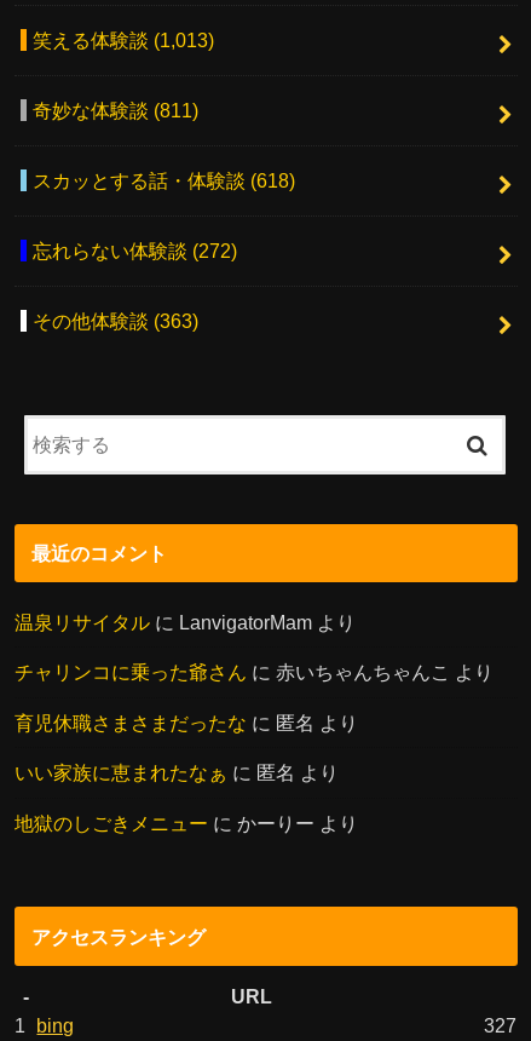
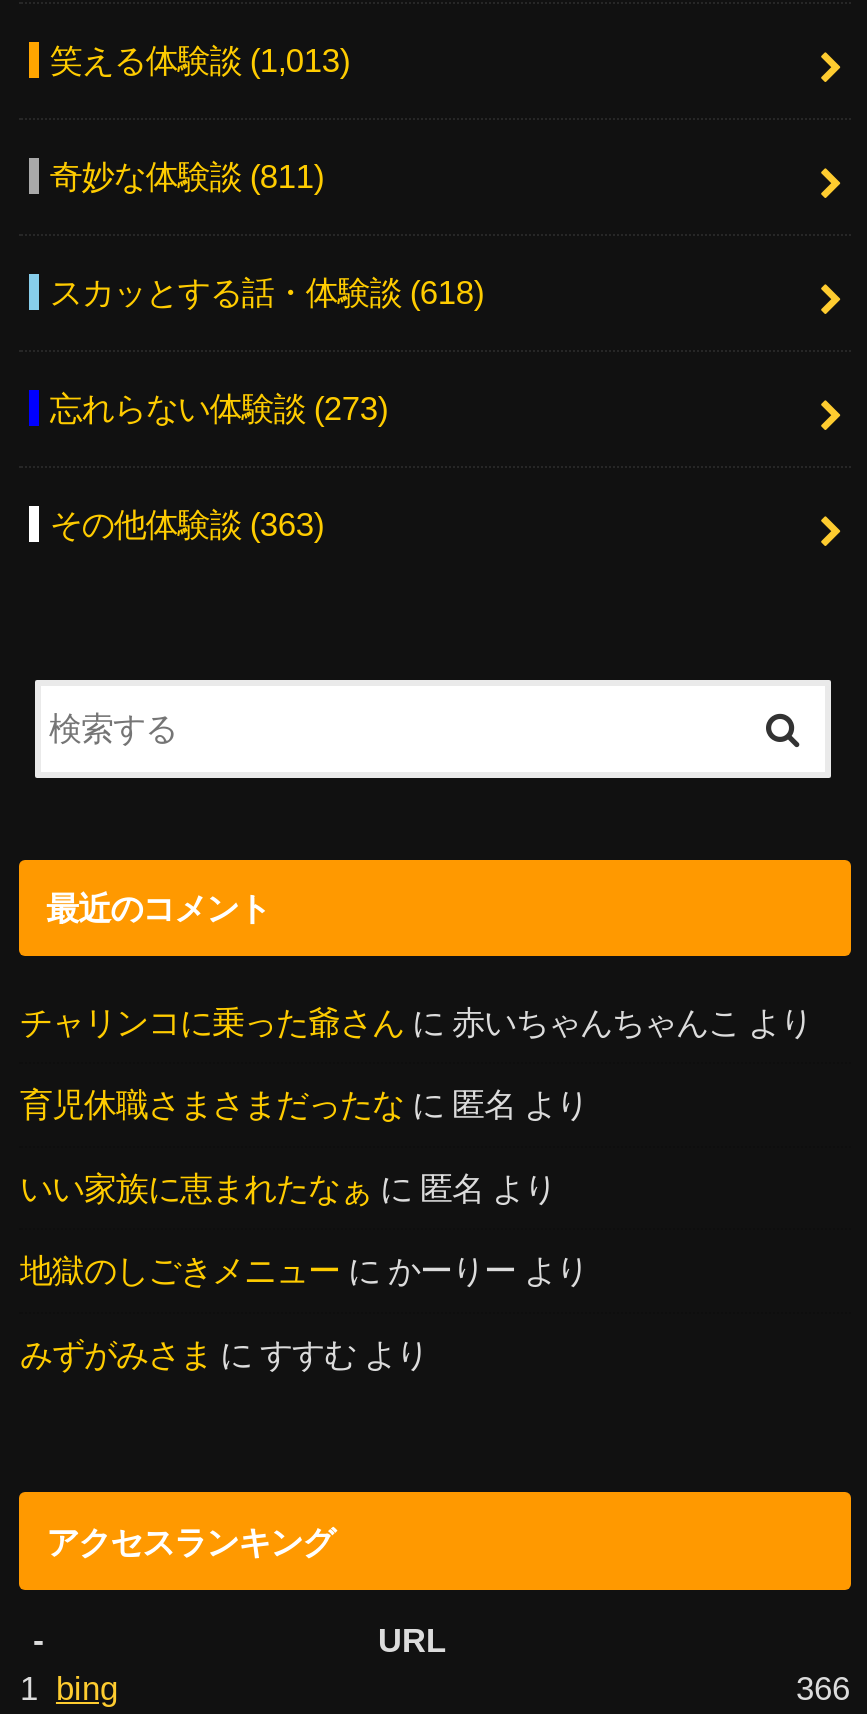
- 忘れらない体験談(272)
+ 忘れらない体験談(273)

- 温泉リサイタルにLanvigatorMamより

moved up: チャリンコに乗った爺さんに赤いちゃんちゃんこより | 育児休職さまさまだったなに匿名より | いい家族に恵まれたなぁに匿名より | 地獄のしごきメニューにかーりーより

+ みずがみさまにすすむより

- 327
+ 366
